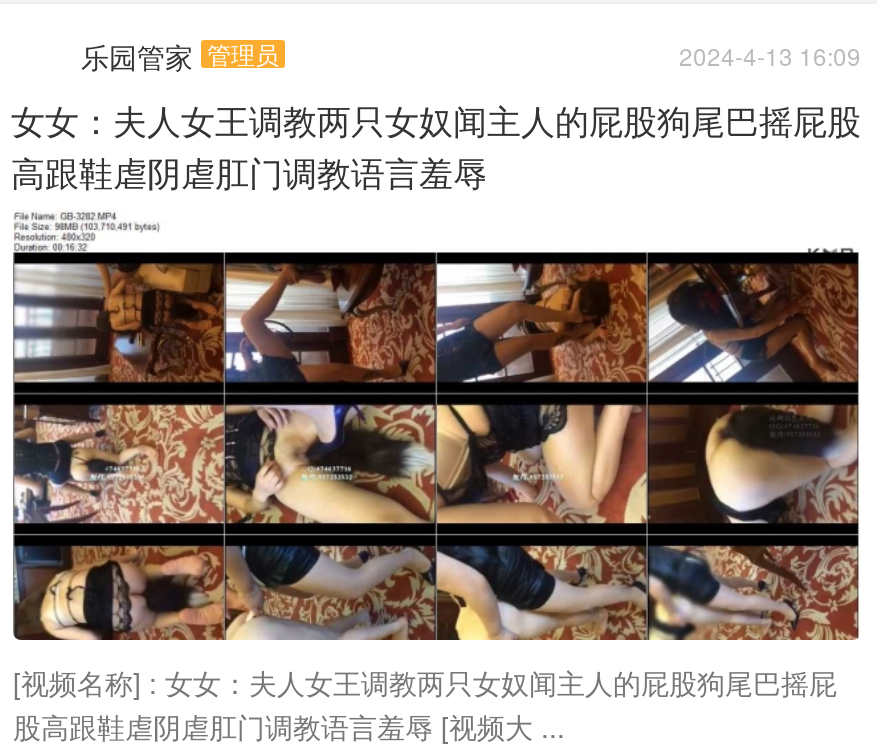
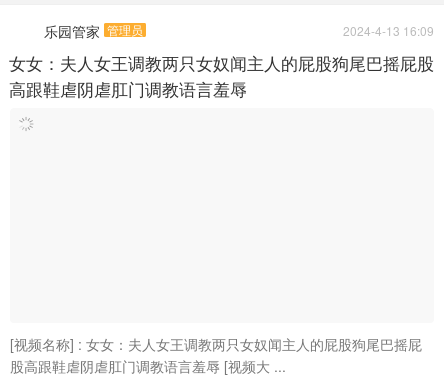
- [image]
